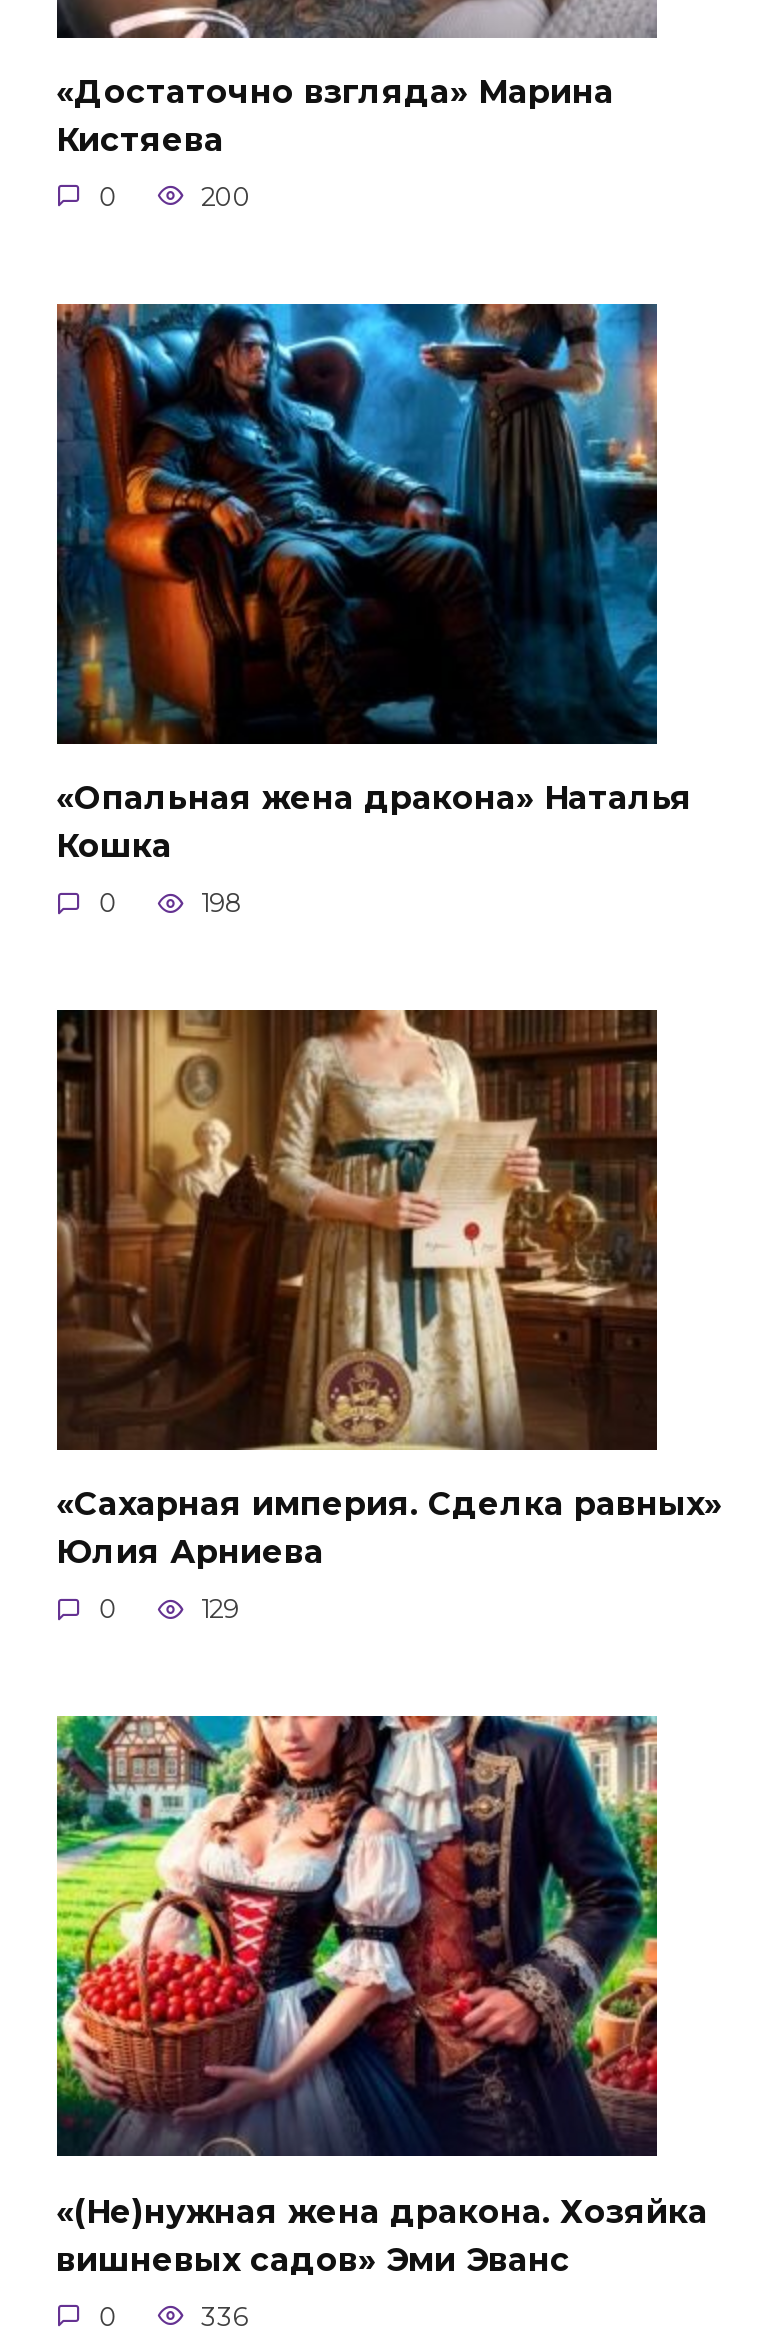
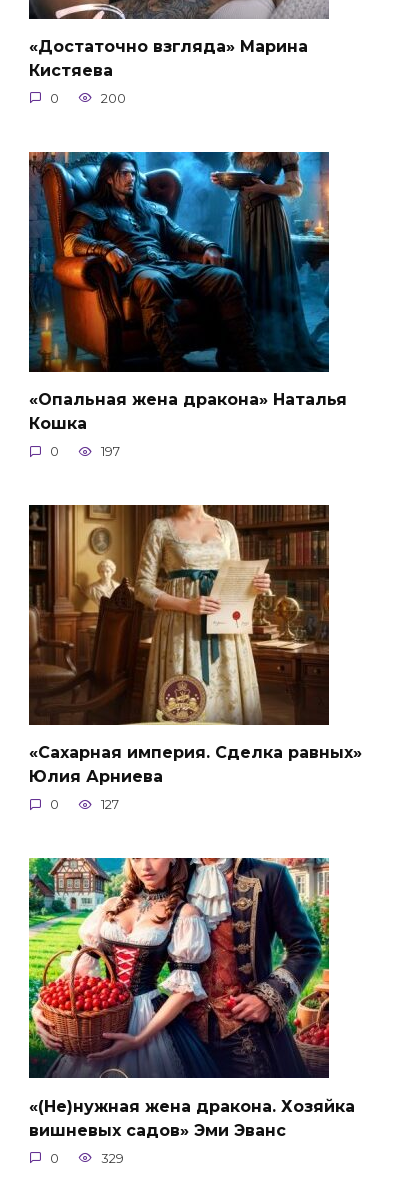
- 198
+ 197

- 129
+ 127

- 336
+ 329
